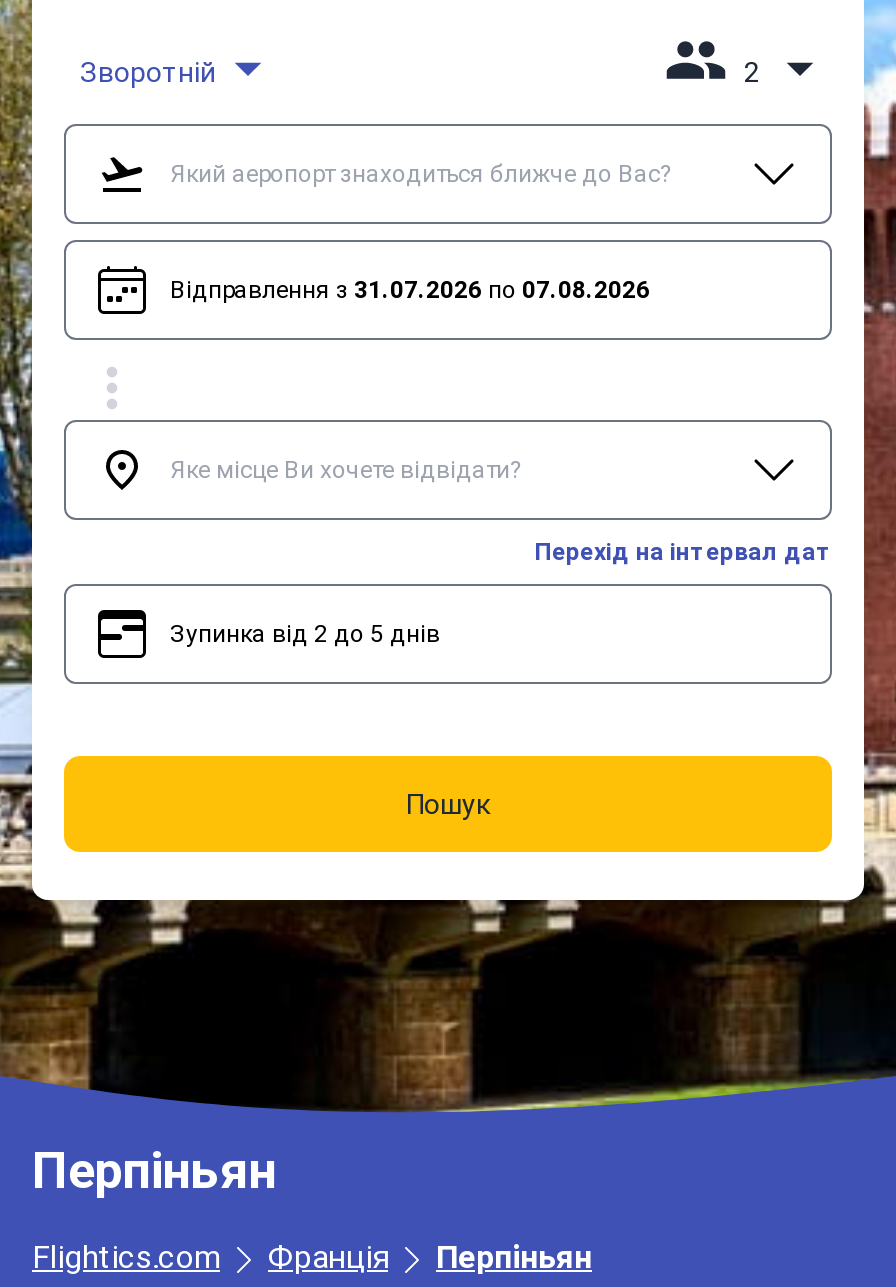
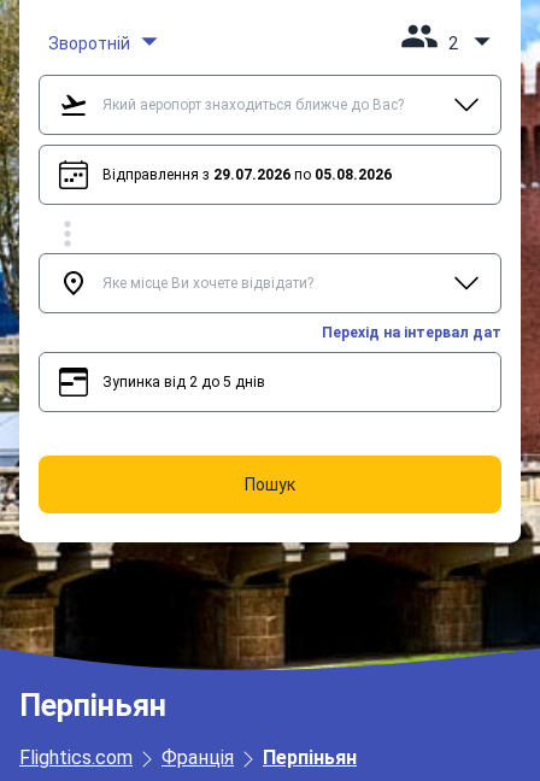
- Відправлення з 31.07.2026 по 07.08.2026
+ Відправлення з 29.07.2026 по 05.08.2026
